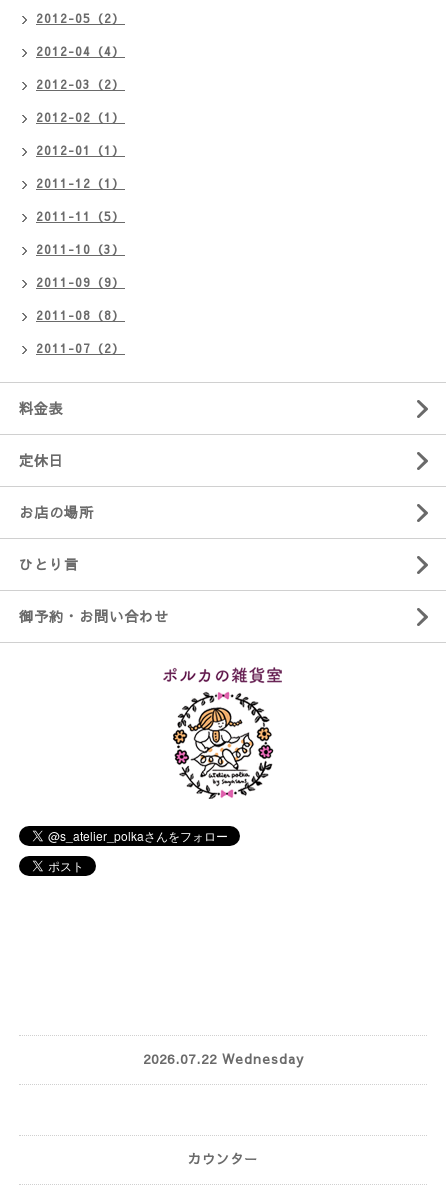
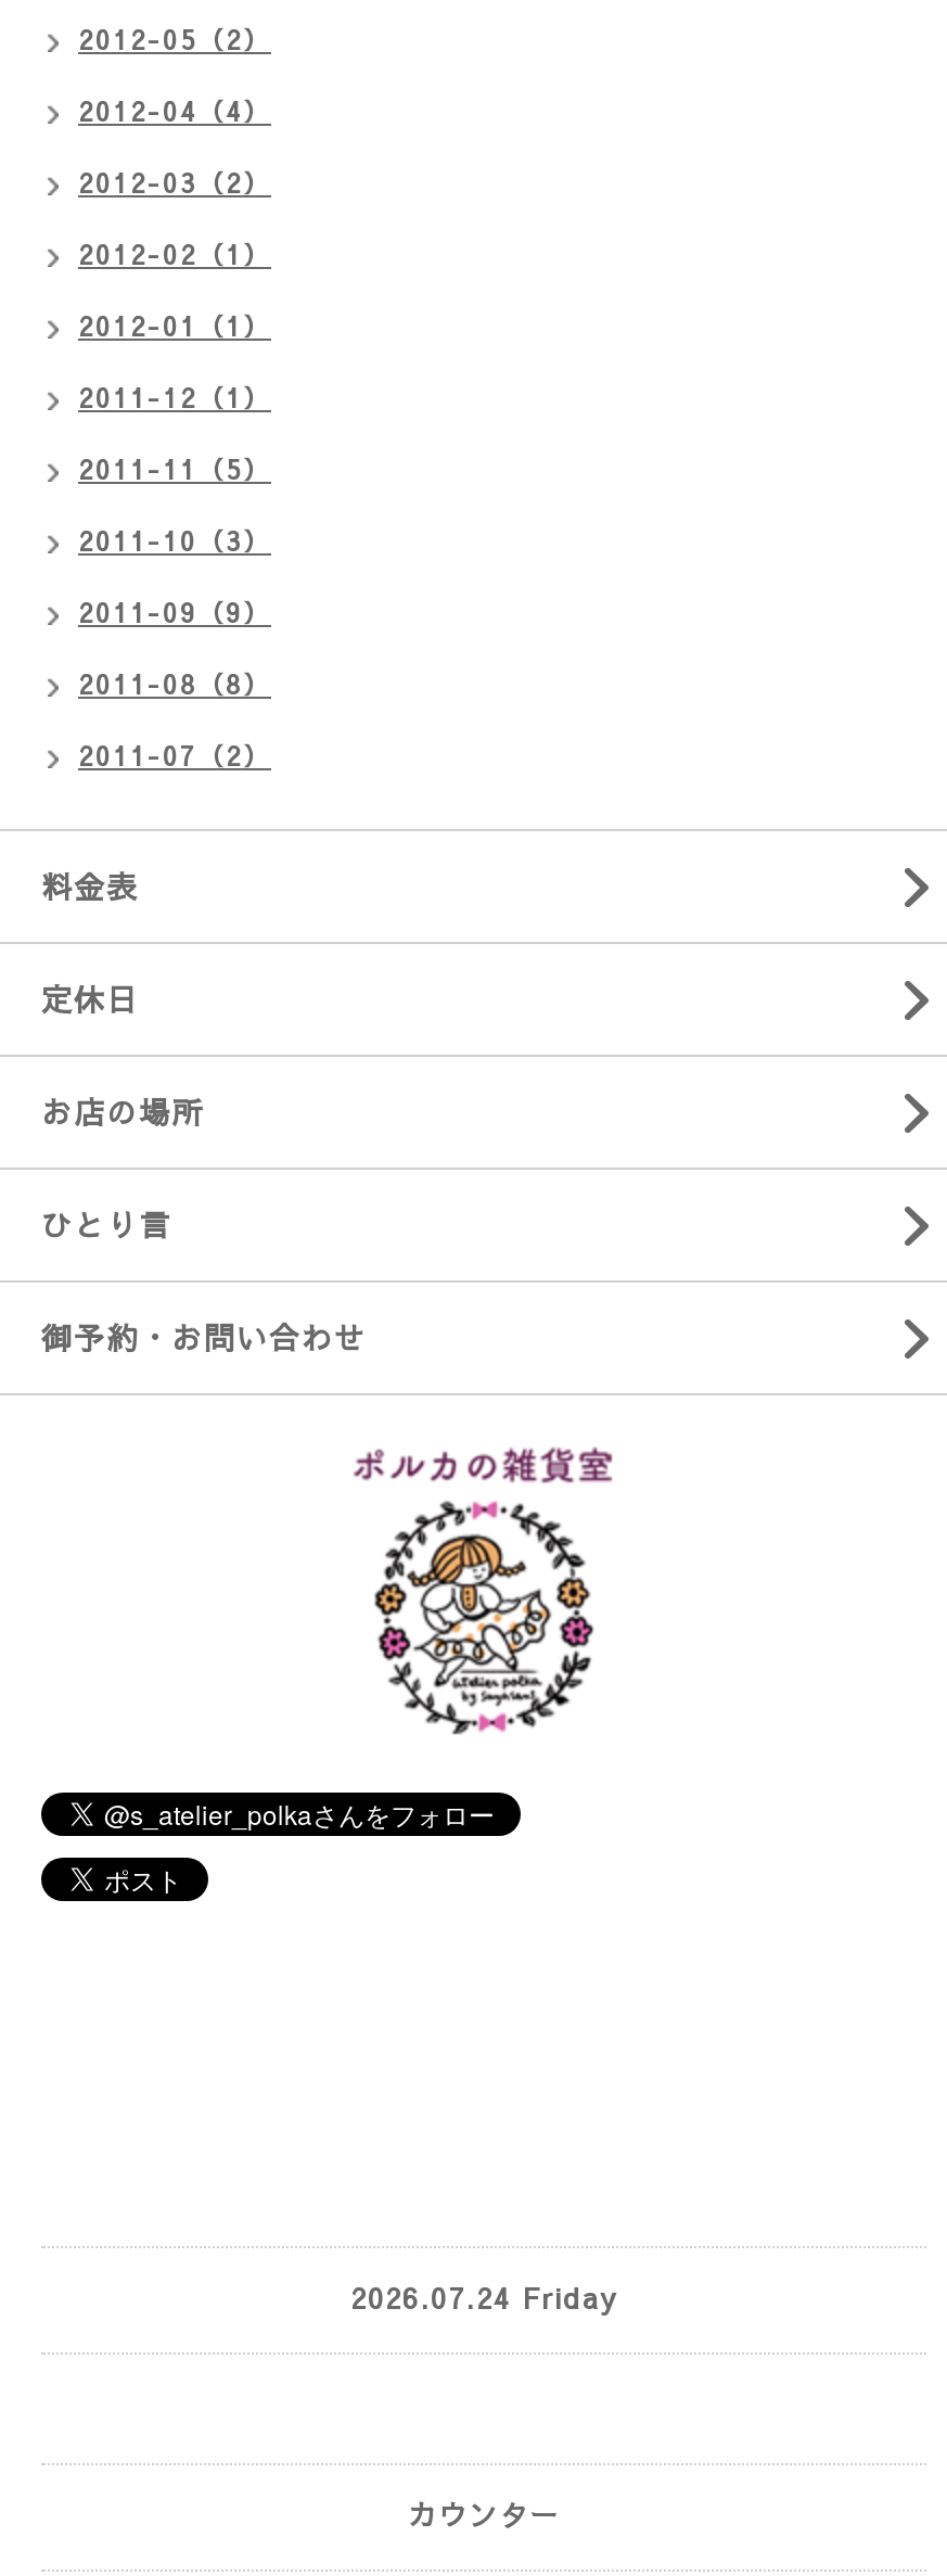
- 2026.07.22 Wednesday
+ 2026.07.24 Friday
